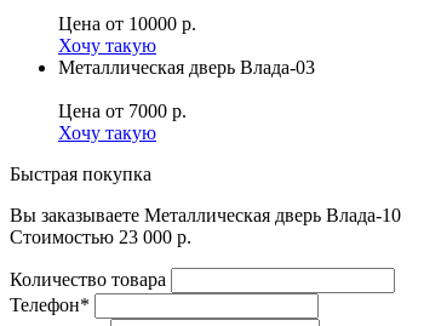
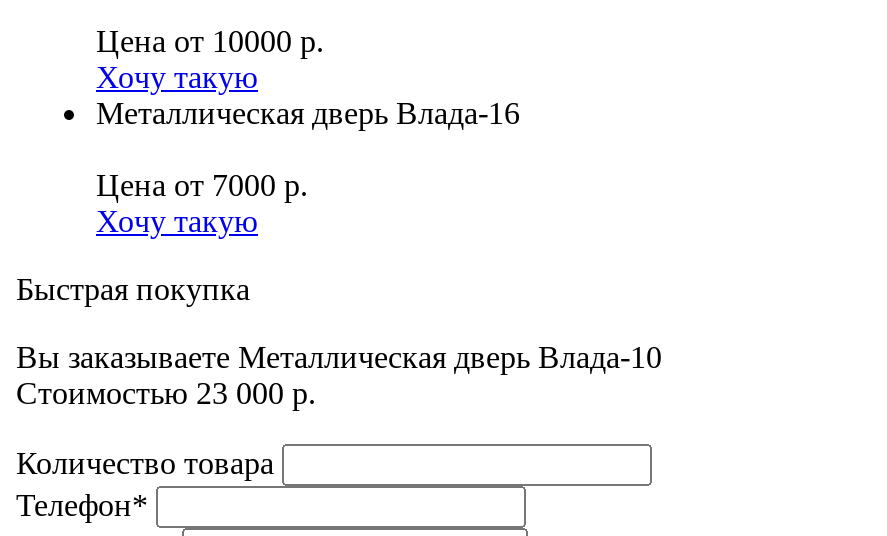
- Металлическая дверь Влада-03
+ Металлическая дверь Влада-16
